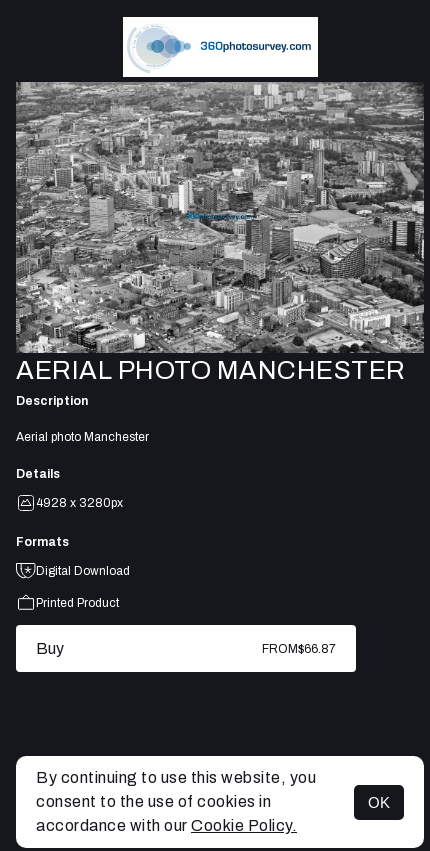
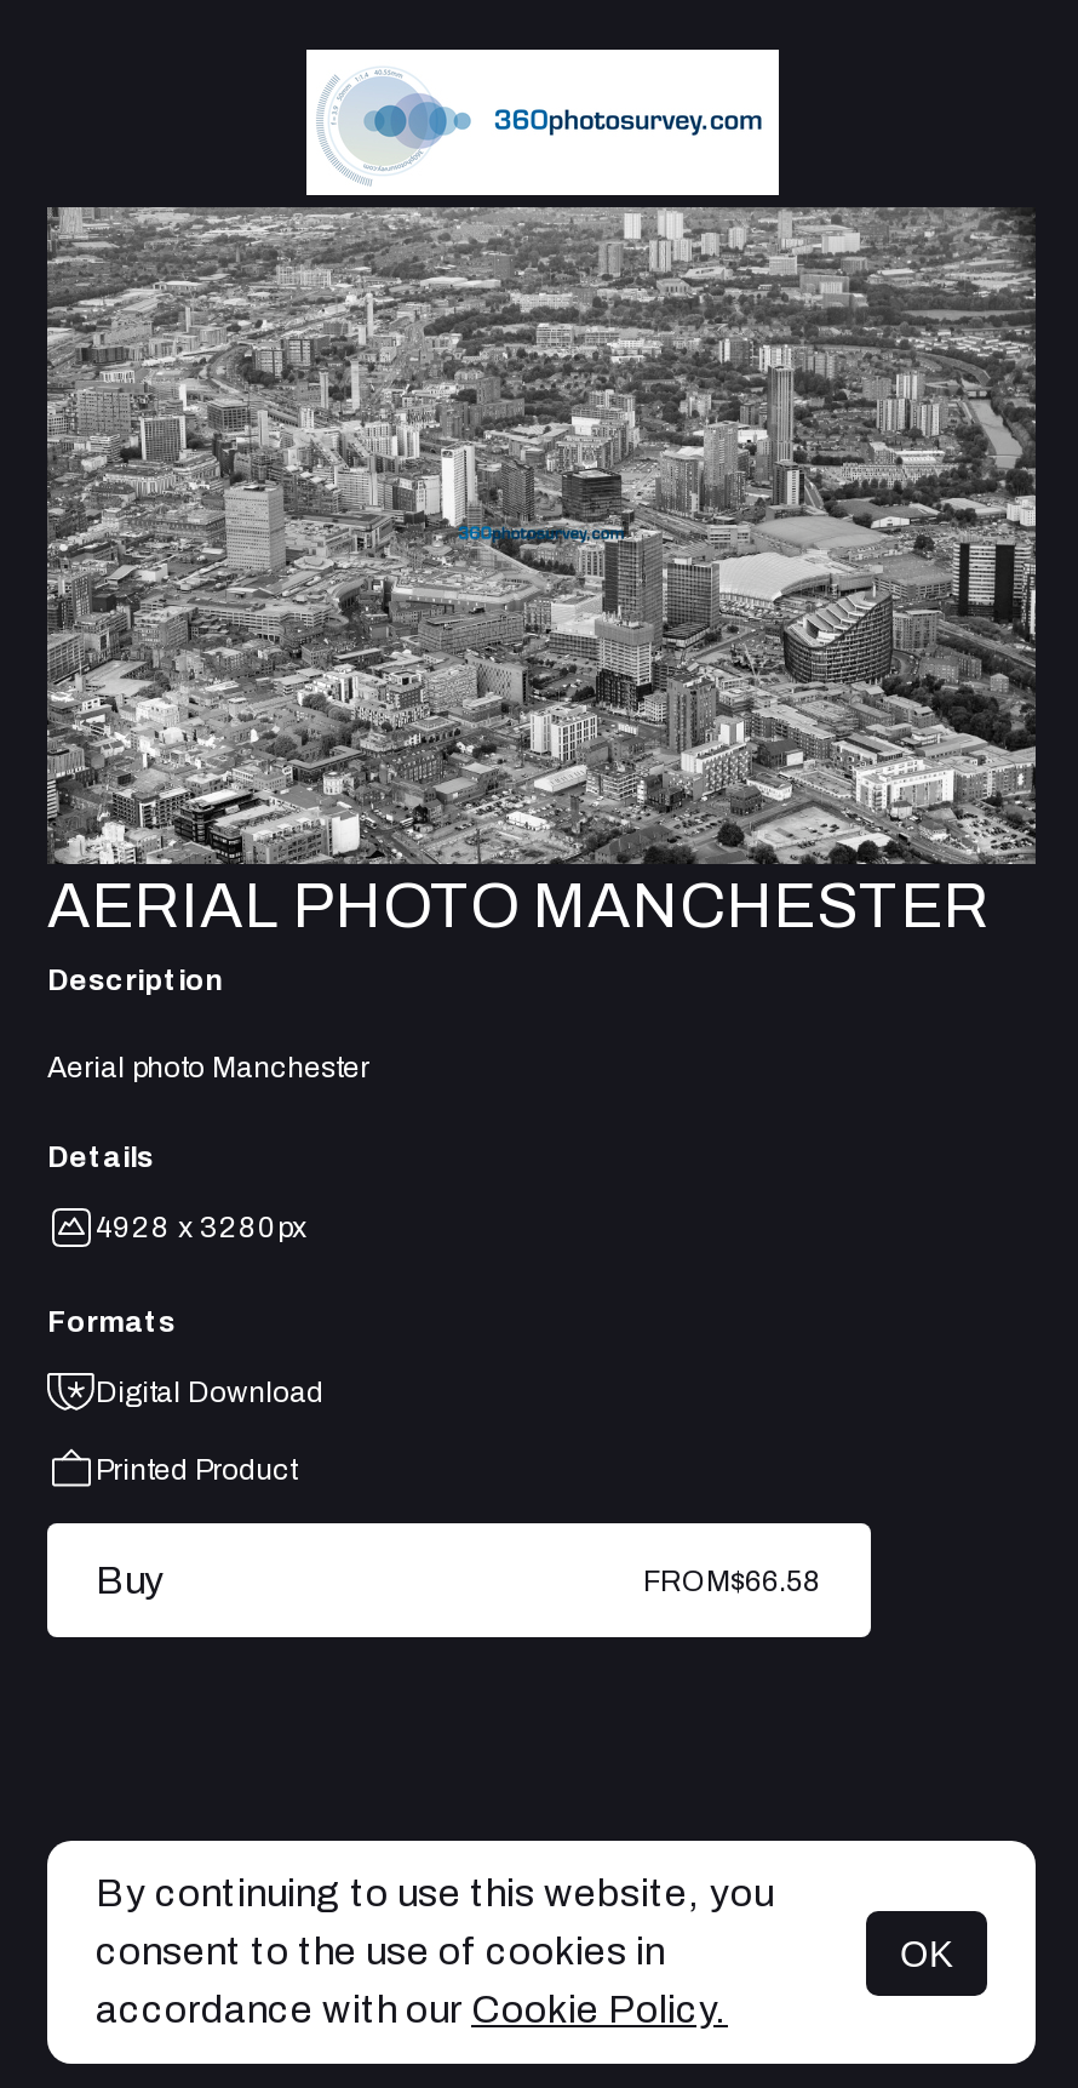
- FROM$66.87
+ FROM$66.58
